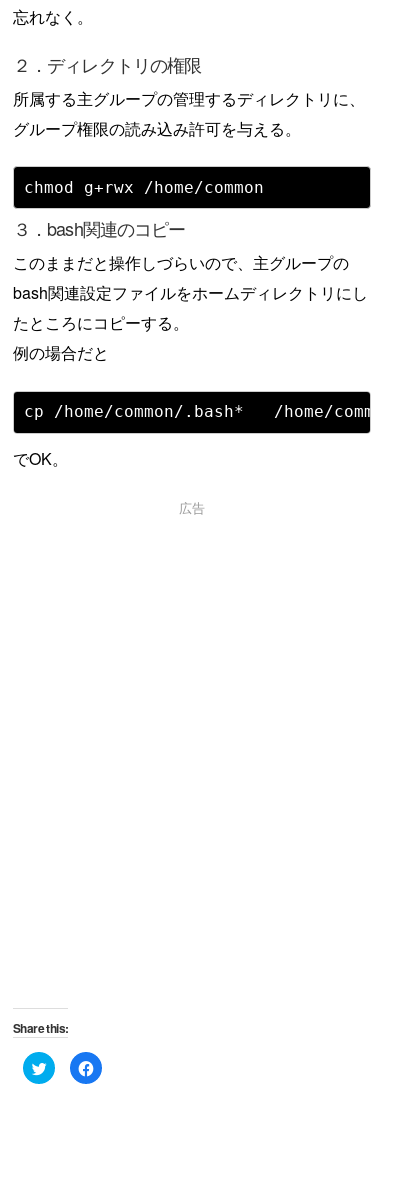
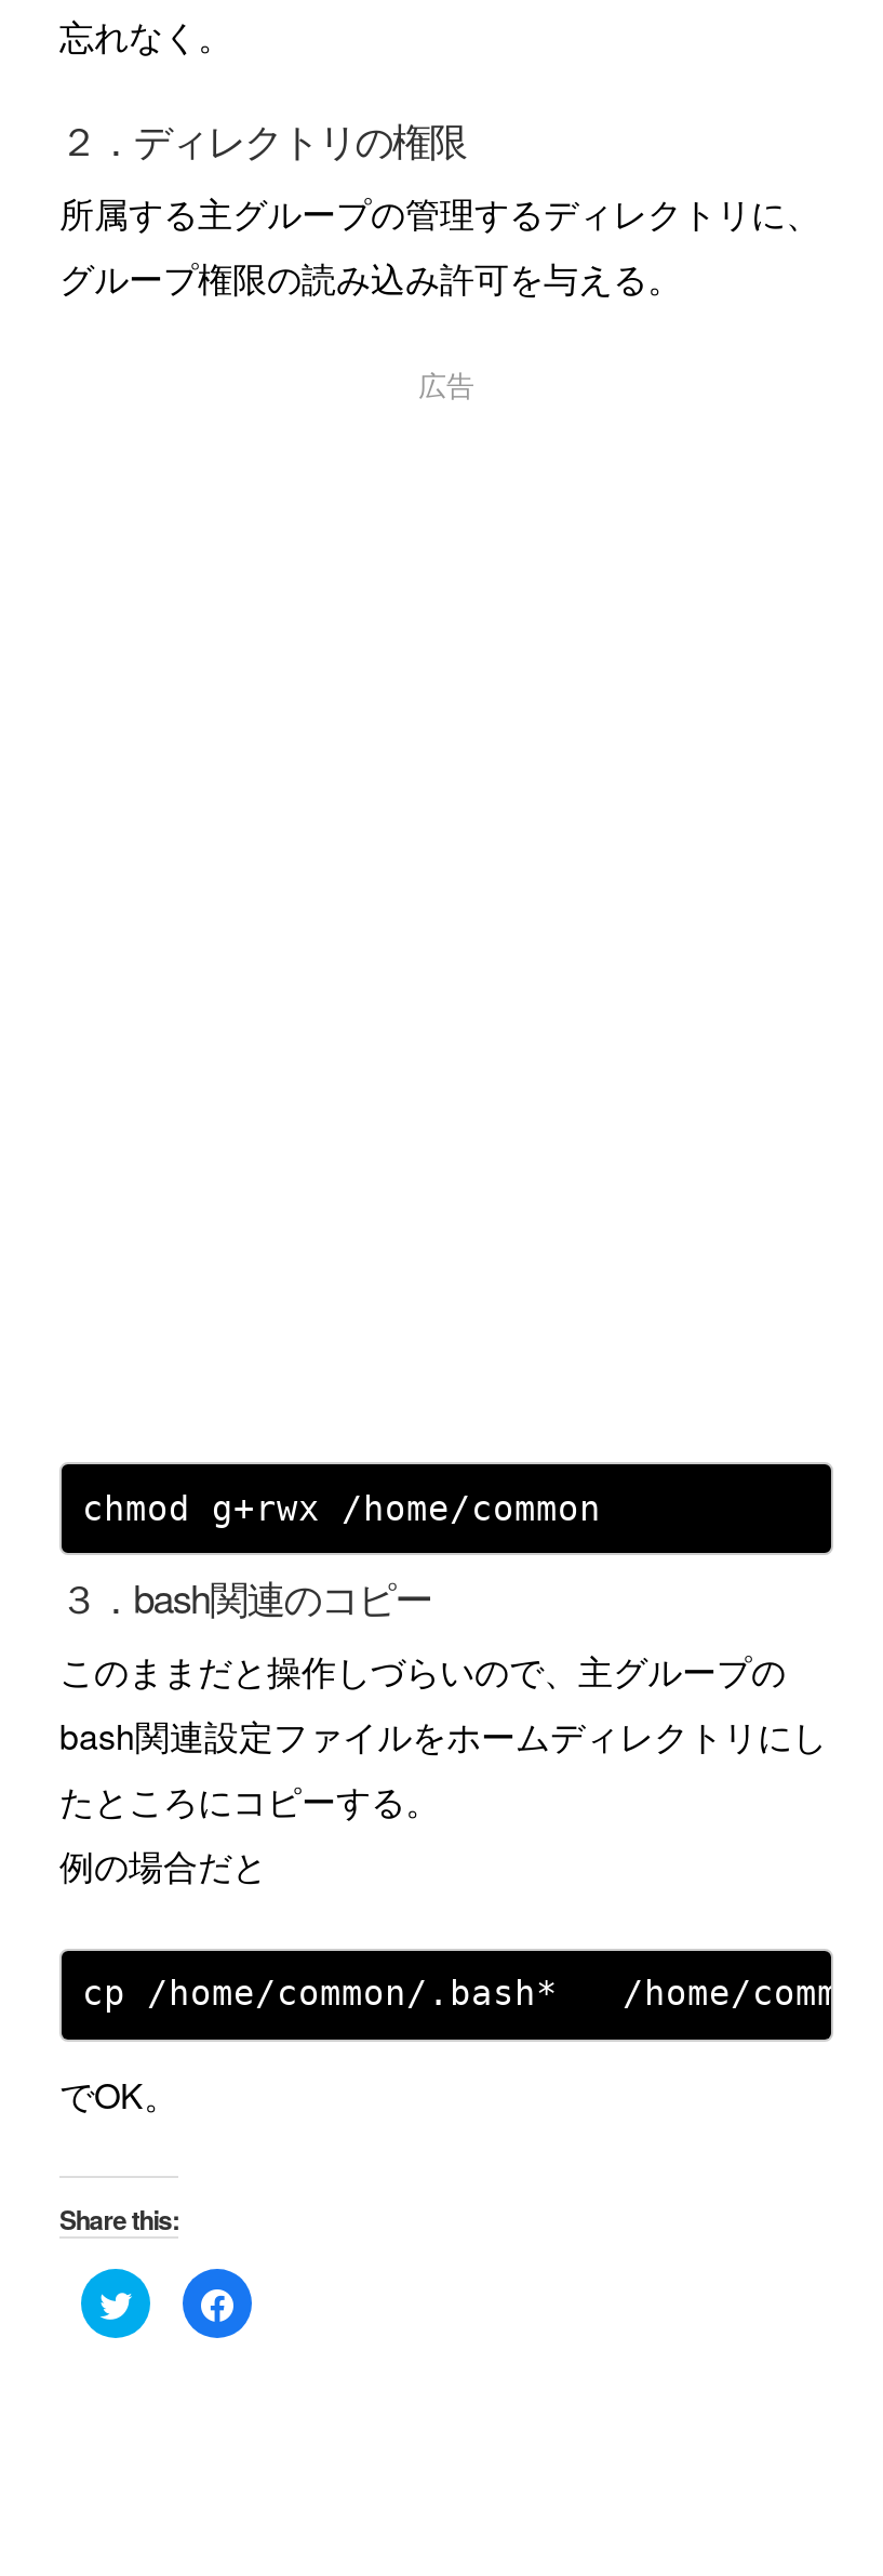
moved down: ３．bash関連のコピー | このままだと操作しづらいので、主グループの | bash関連設定ファイルをホームディレクトリにし | たところにコピーする。 | 例の場合だと | でOK。

moved up: 広告
